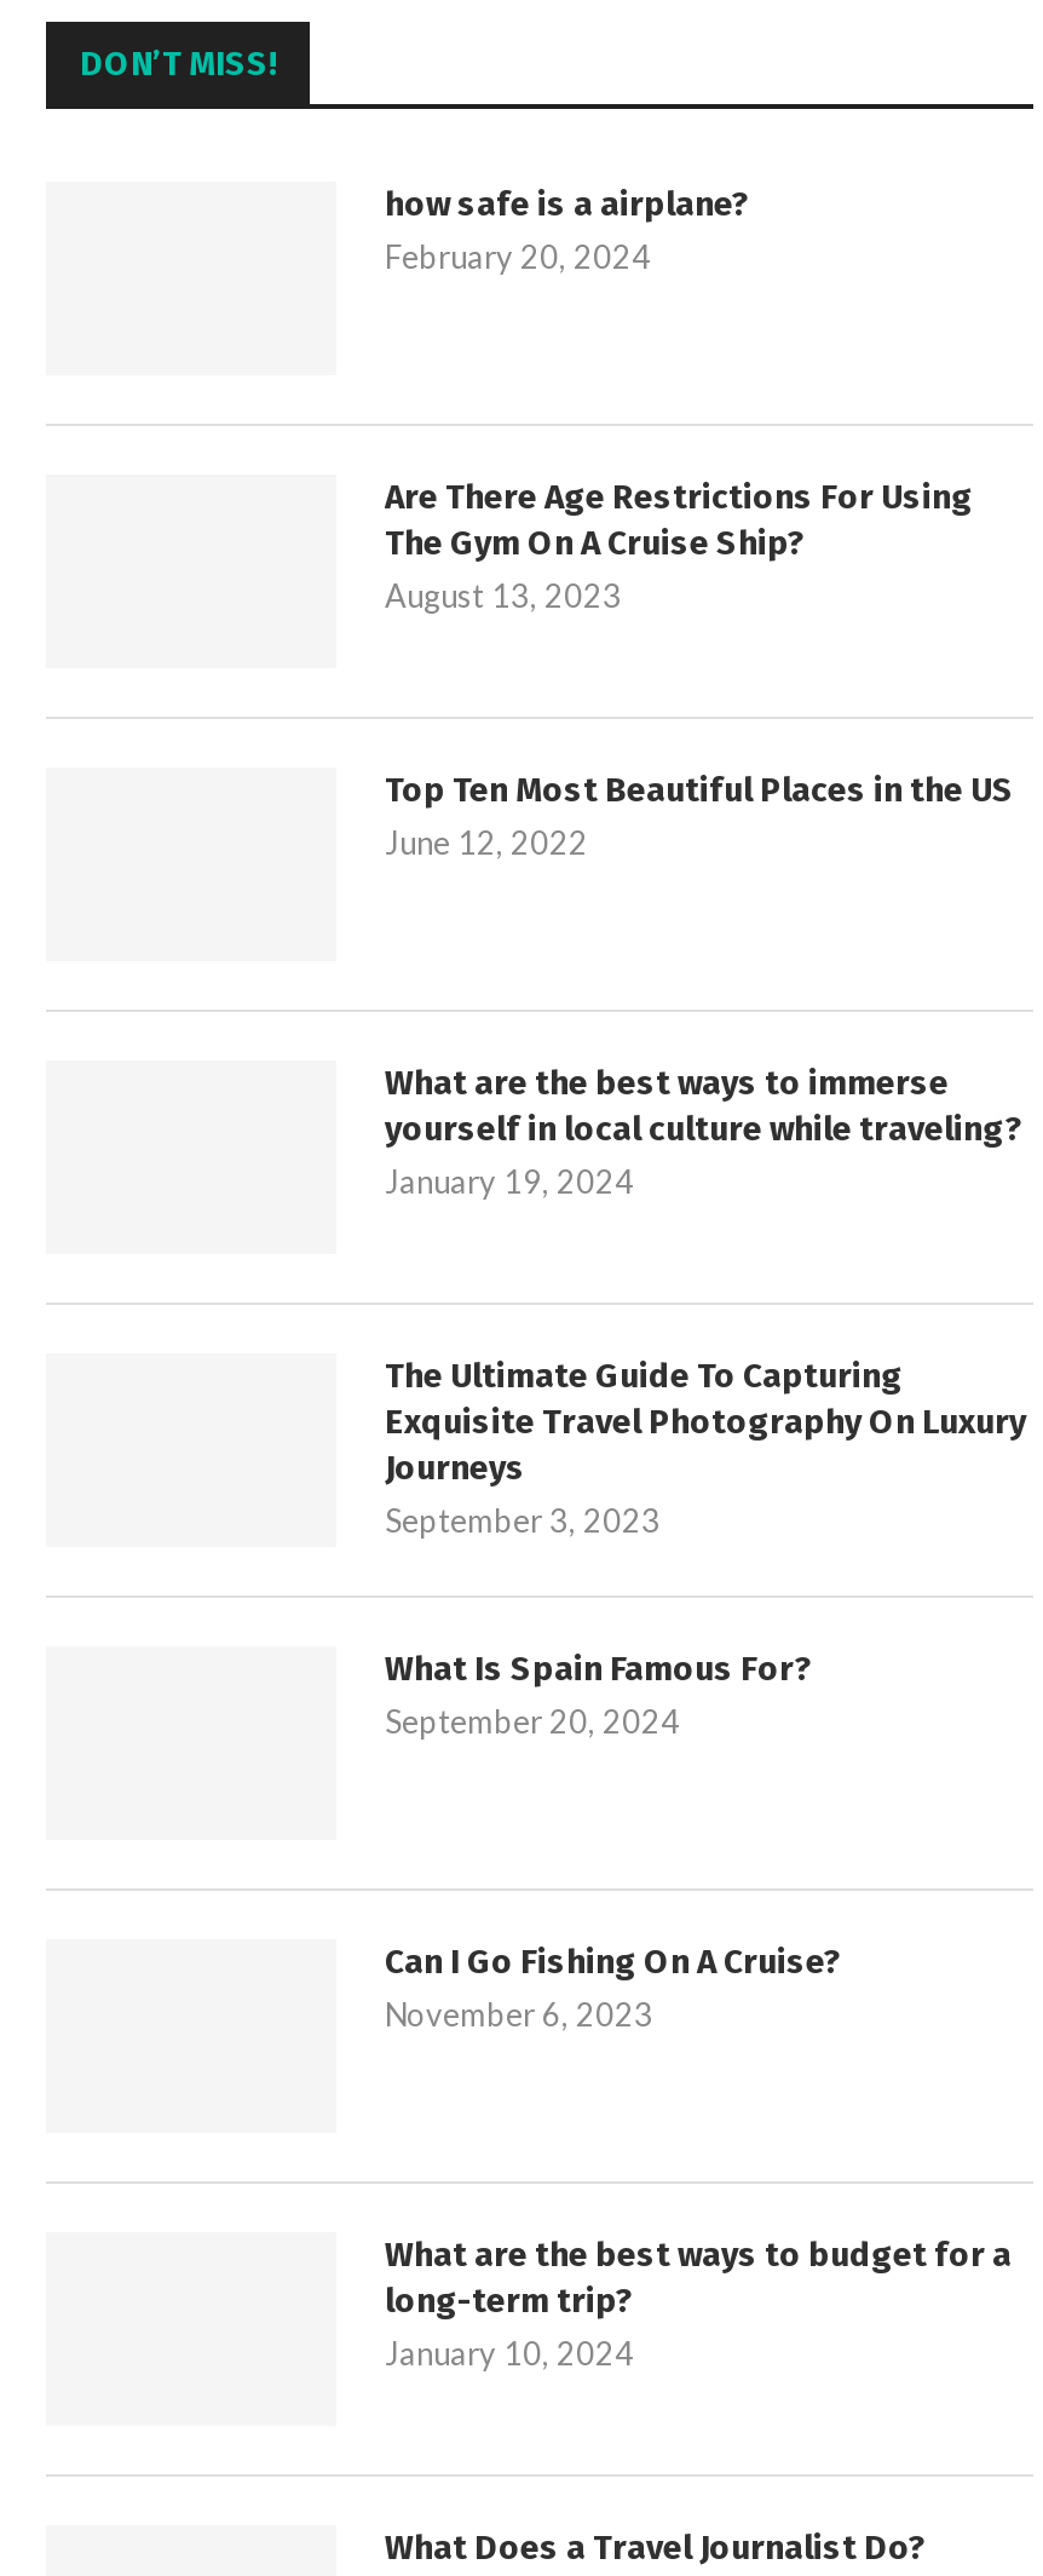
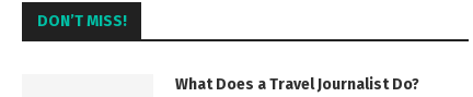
- how safe is a airplane?
- February 20, 2024

- Are There Age Restrictions For Using
- The Gym On A Cruise Ship?
- August 13, 2023

- Top Ten Most Beautiful Places in the US
- June 12, 2022

- What are the best ways to immerse
- yourself in local culture while traveling?
- January 19, 2024

- The Ultimate Guide To Capturing
- Exquisite Travel Photography On Luxury
- Journeys
- September 3, 2023

- What Is Spain Famous For?
- September 20, 2024

- Can I Go Fishing On A Cruise?
- November 6, 2023

- What are the best ways to budget for a
- long-term trip?
- January 10, 2024
